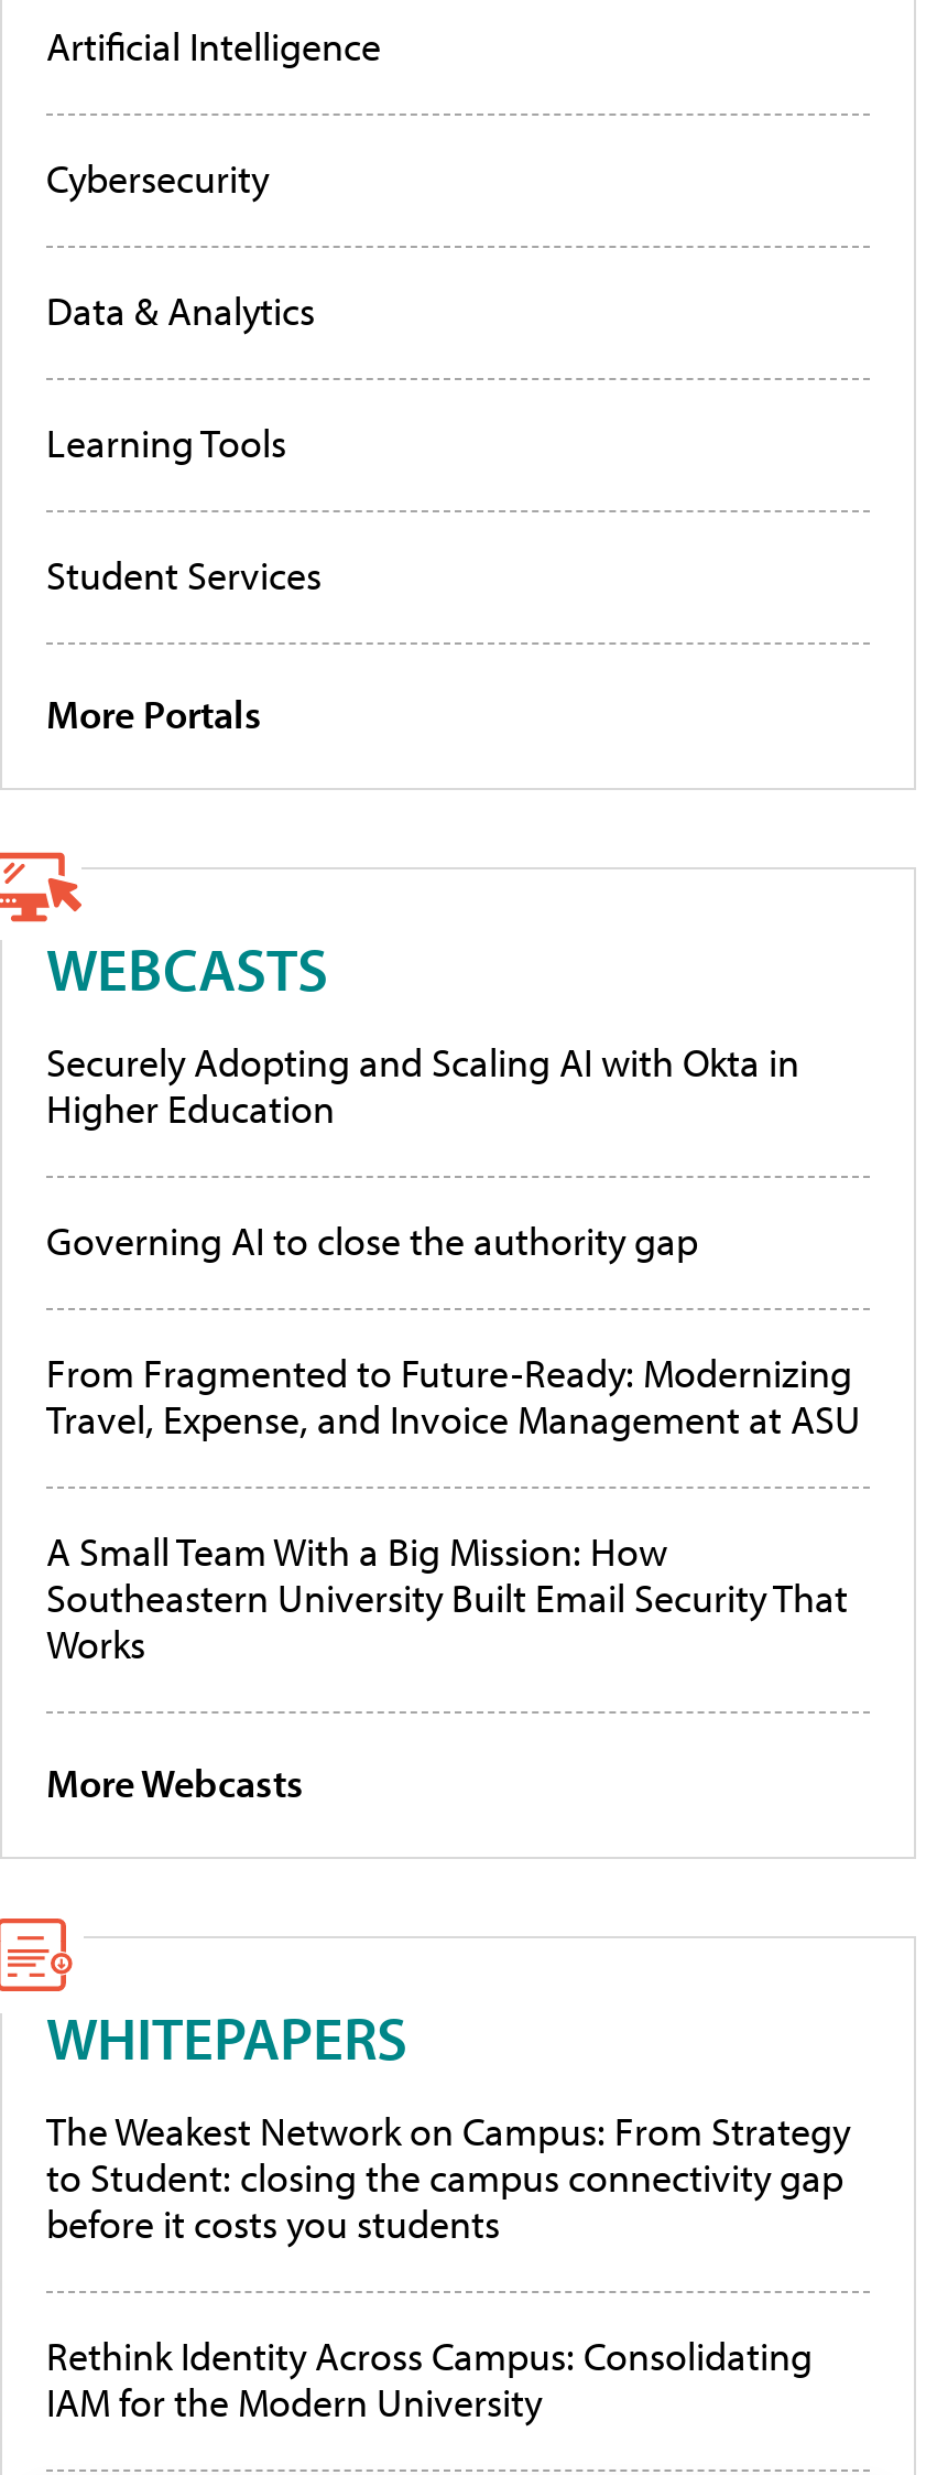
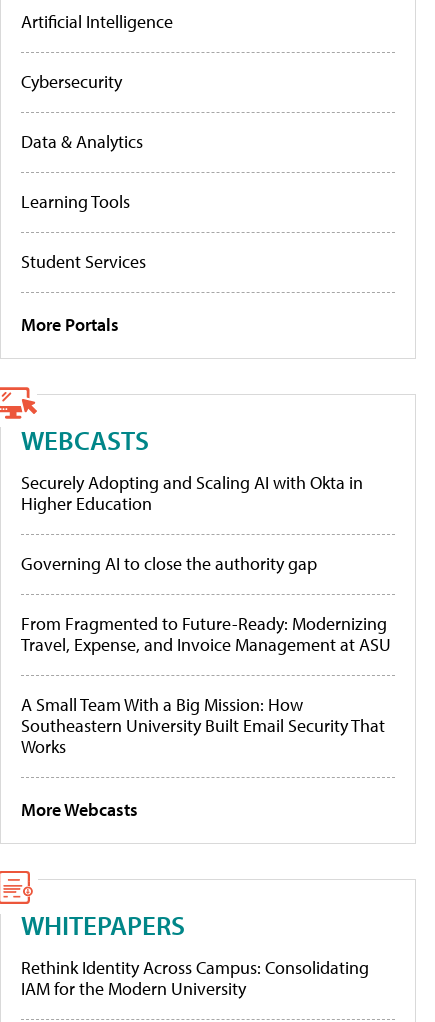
- The Weakest Network on Campus: From Strategy
- to Student: closing the campus connectivity gap
- before it costs you students
